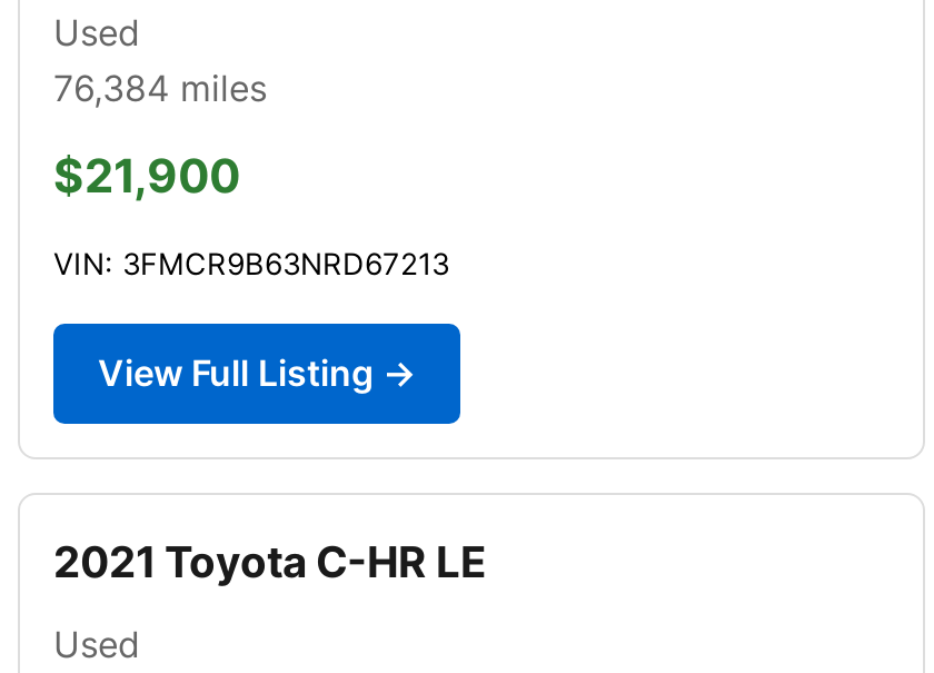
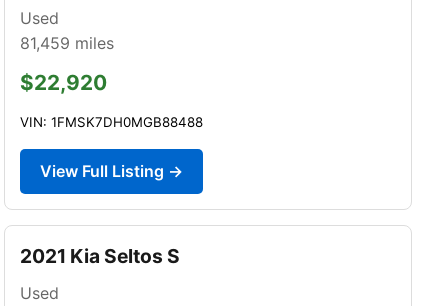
- 76,384 miles
+ 81,459 miles

- $21,900
+ $22,920

- VIN: 3FMCR9B63NRD67213
+ VIN: 1FMSK7DH0MGB88488

- 2021 Toyota C-HR LE
+ 2021 Kia Seltos S
